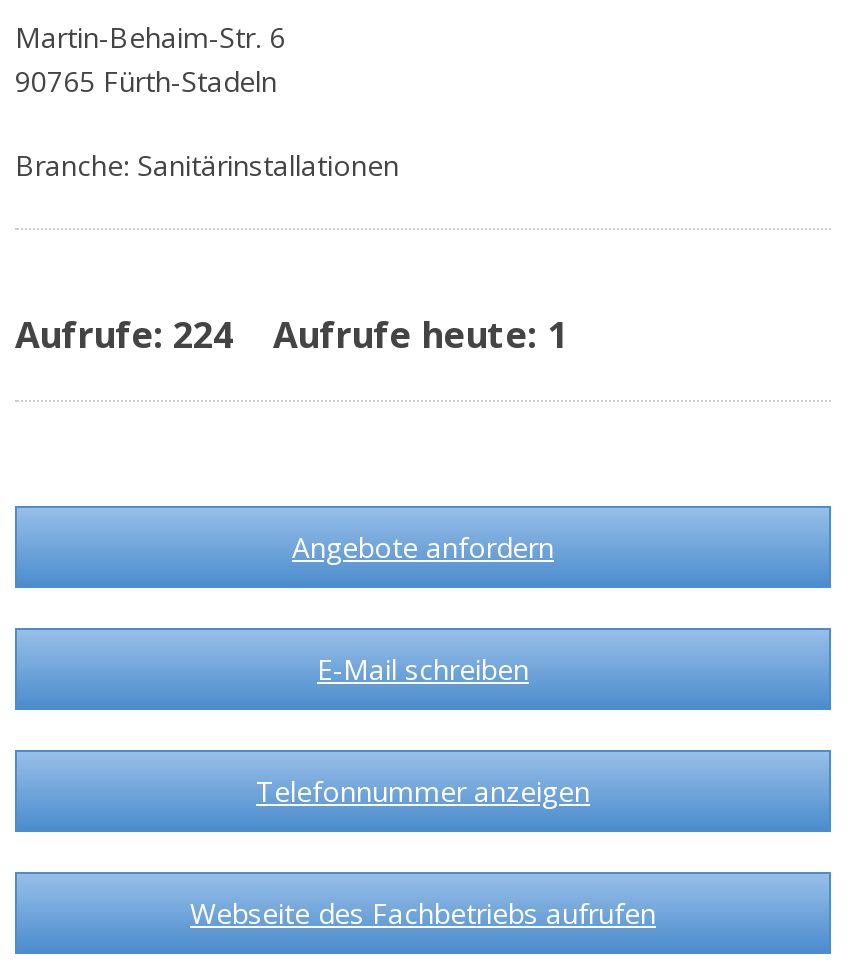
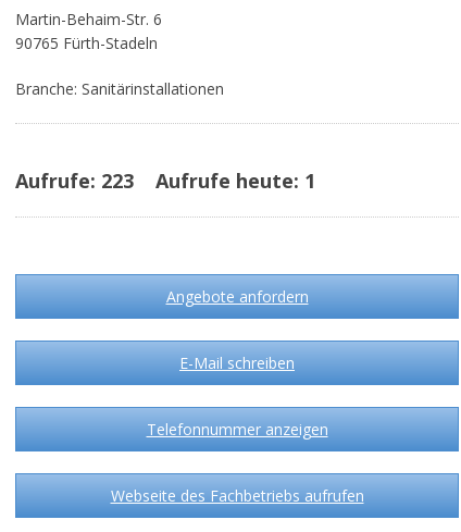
- Aufrufe: 224 Aufrufe heute: 1
+ Aufrufe: 223 Aufrufe heute: 1
